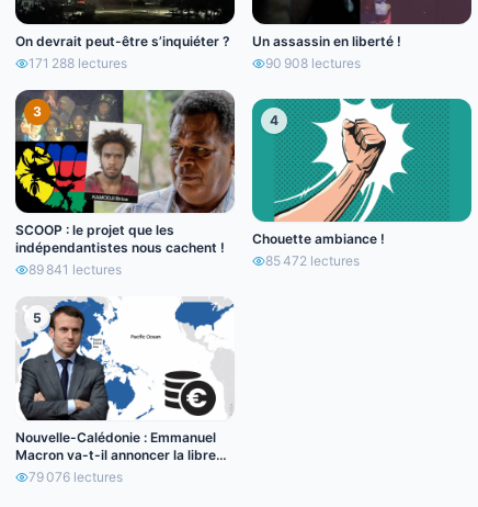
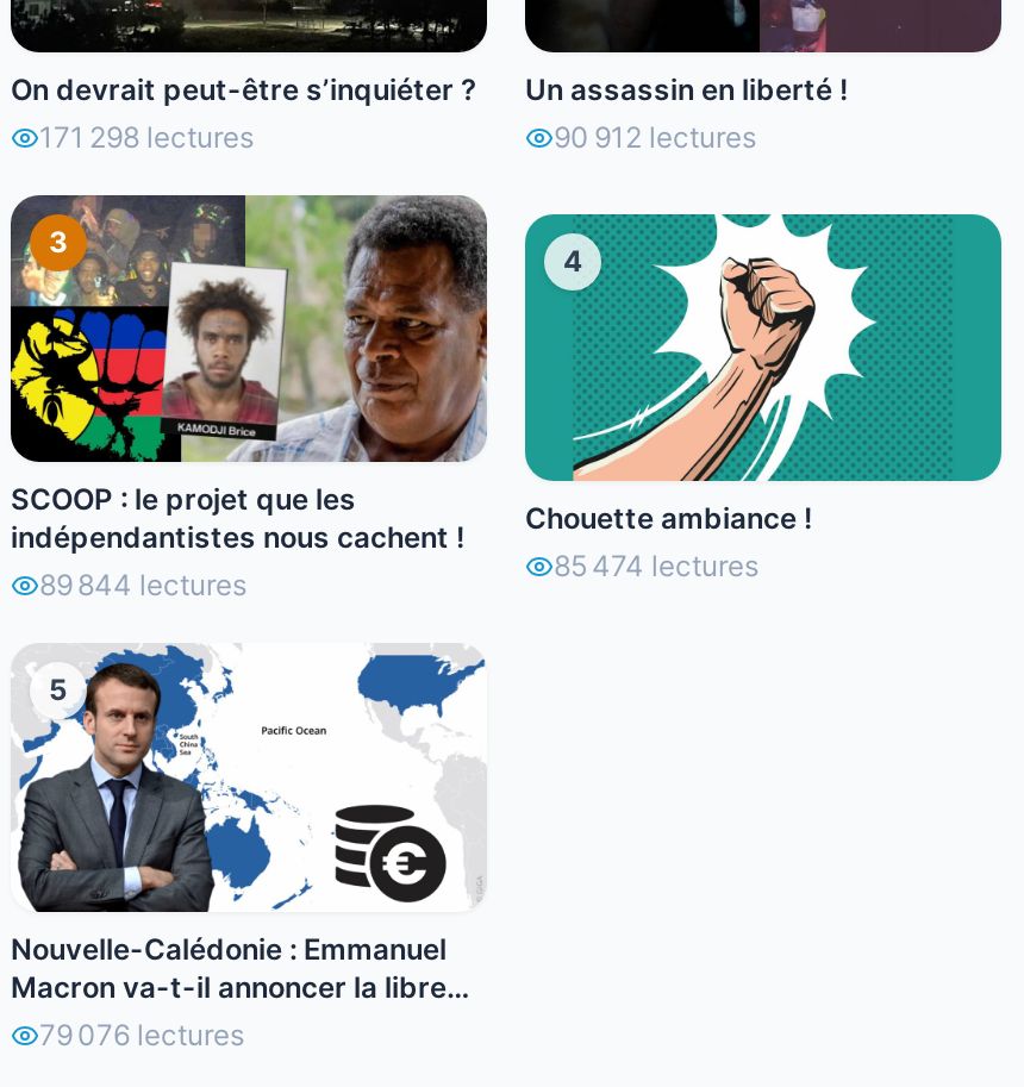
- 171 288 lectures
+ 171 298 lectures

- 90 908 lectures
+ 90 912 lectures

- 85 472 lectures
+ 85 474 lectures

- 89 841 lectures
+ 89 844 lectures
